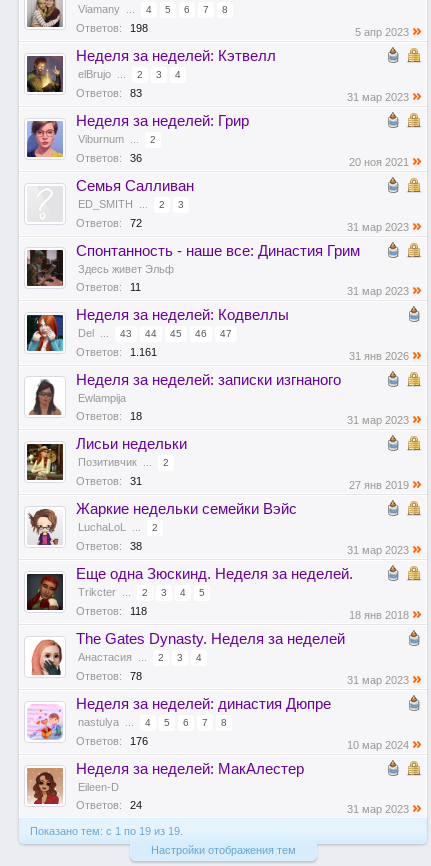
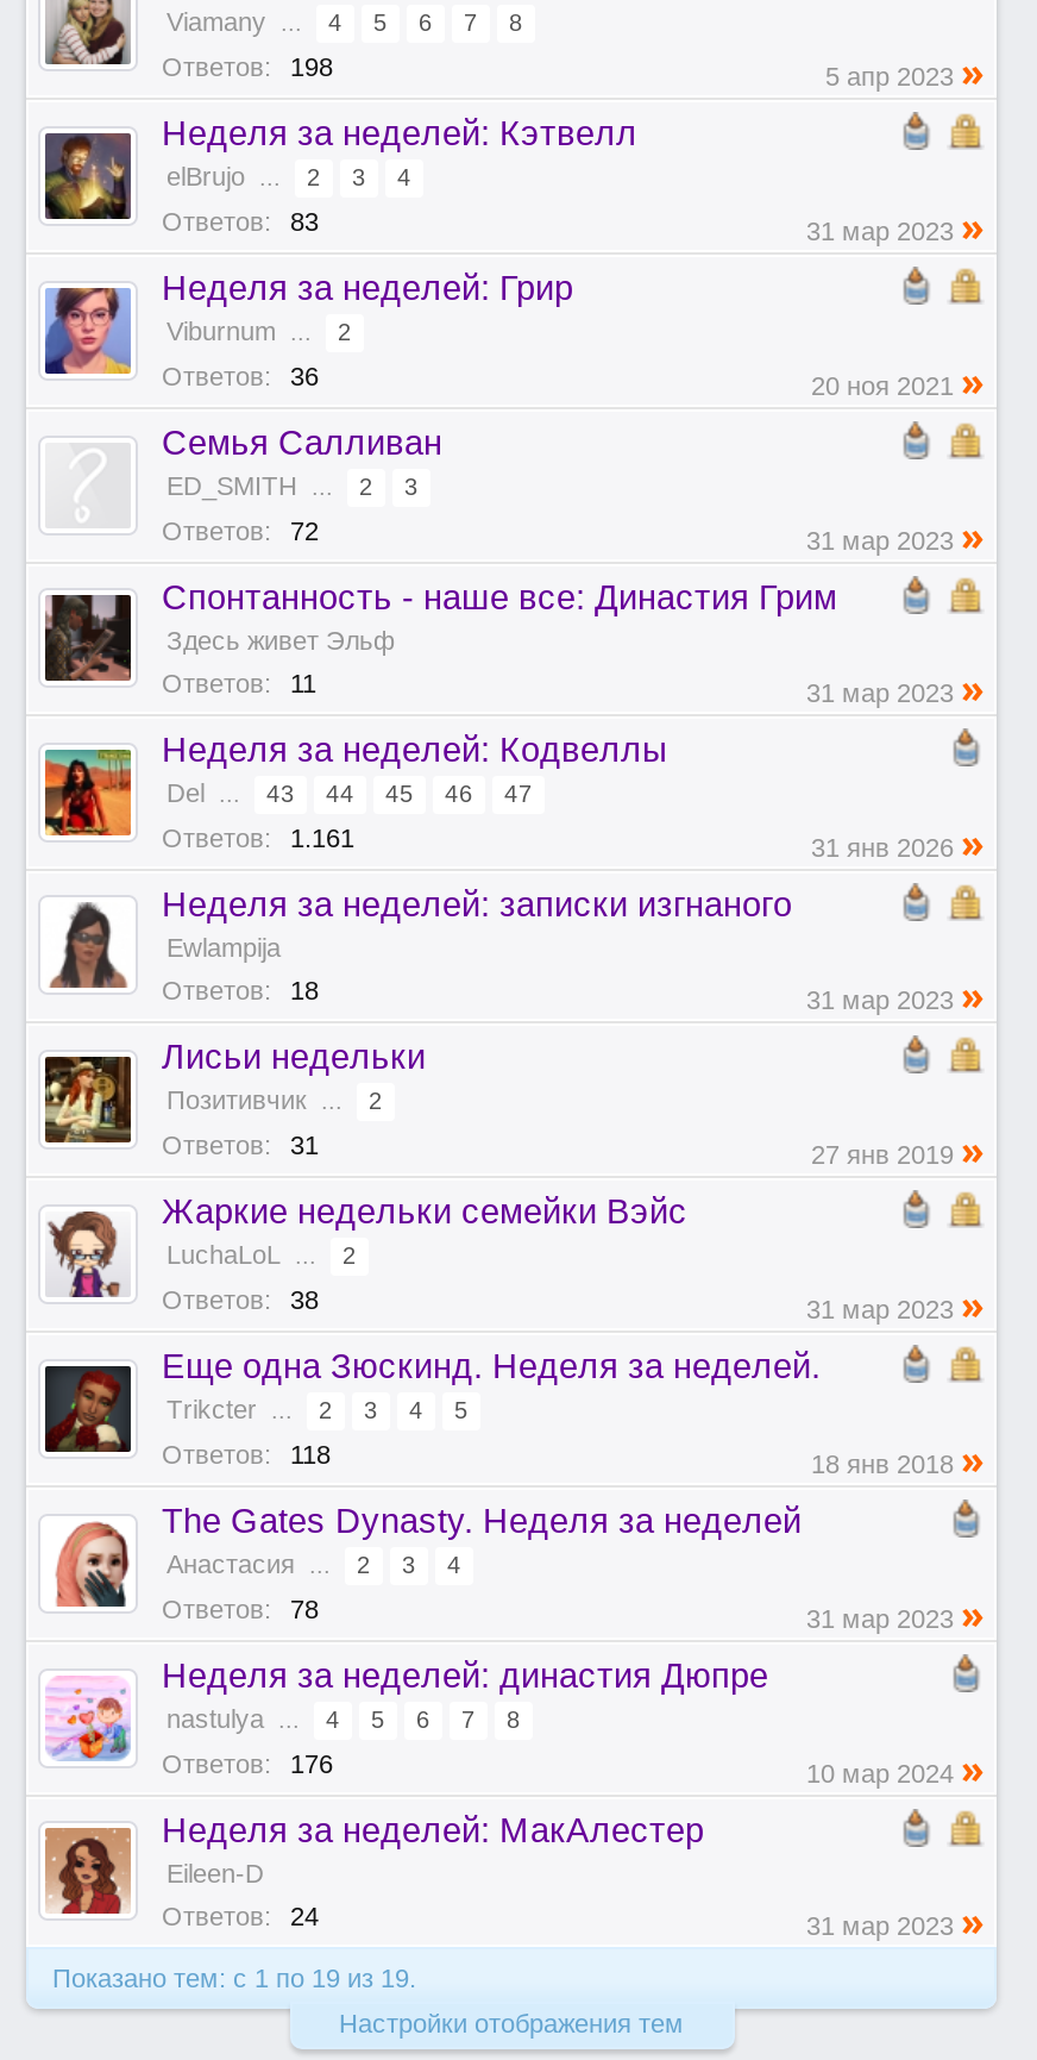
- [image]
+ [image]
